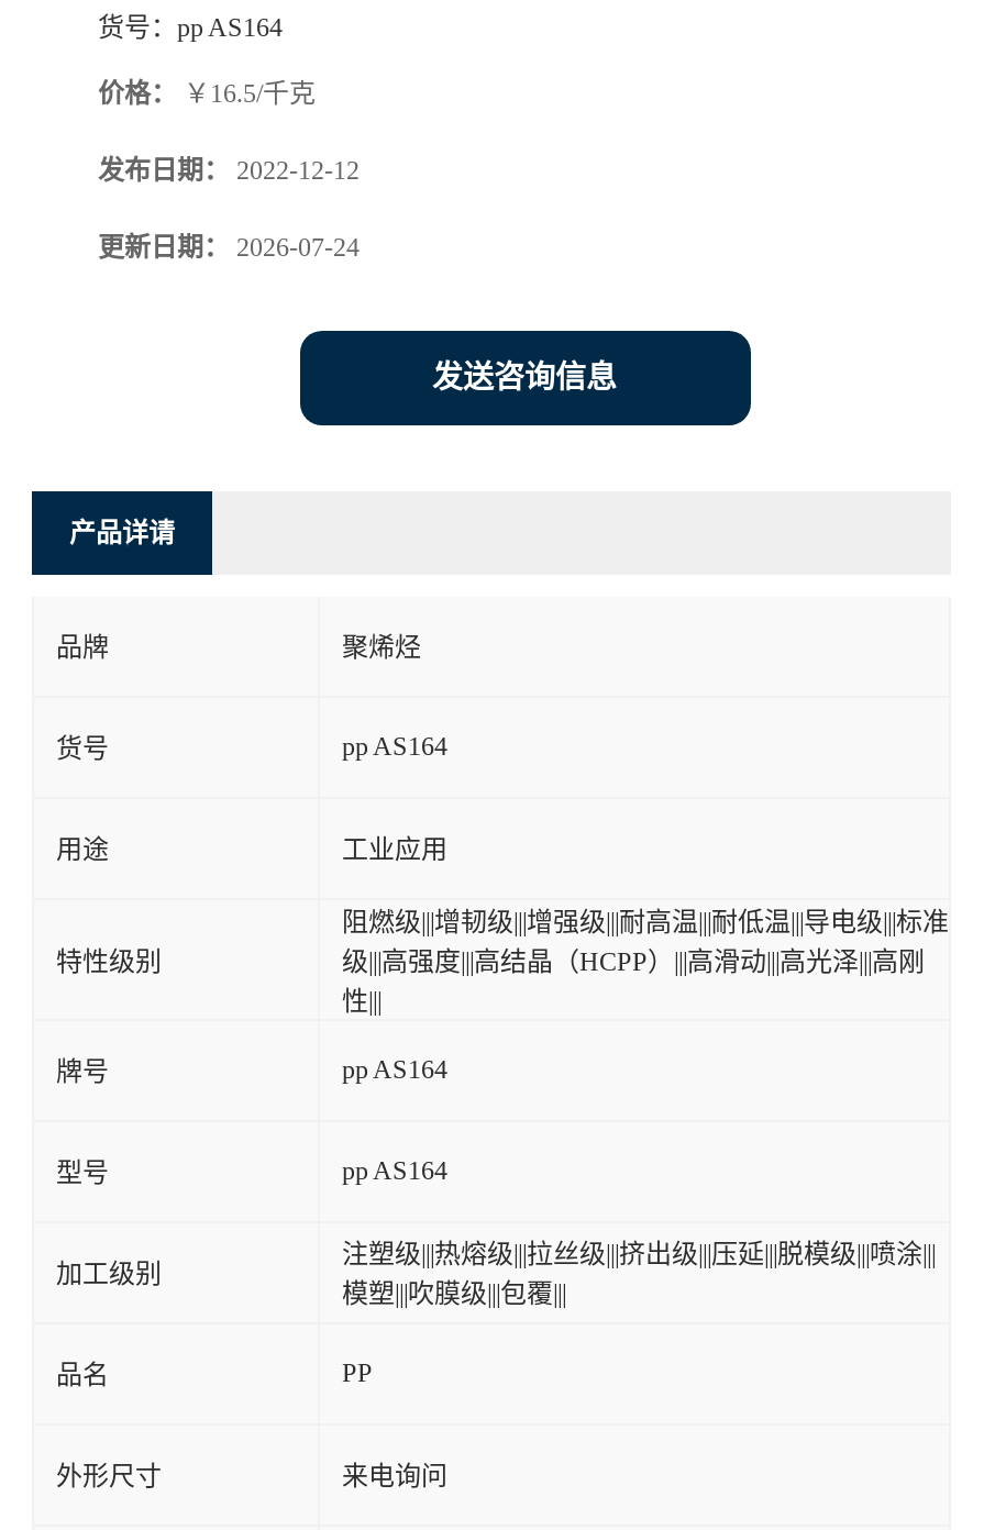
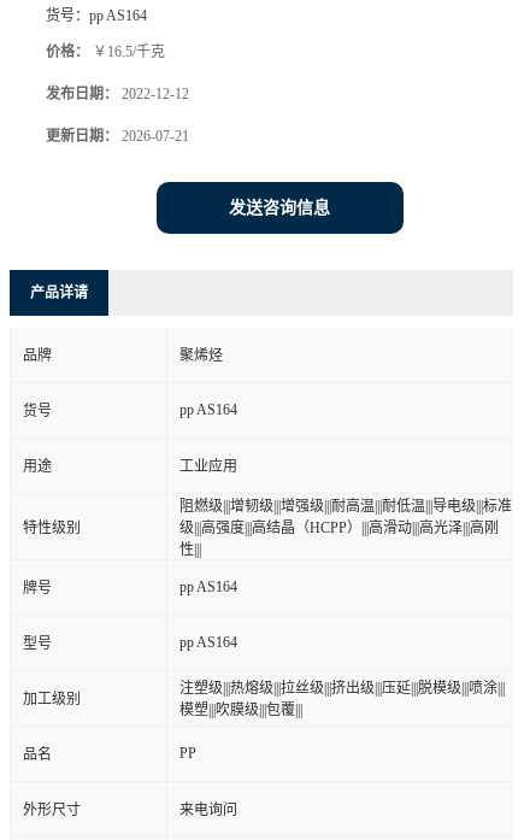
- 更新日期：2026-07-24
+ 更新日期：2026-07-21
